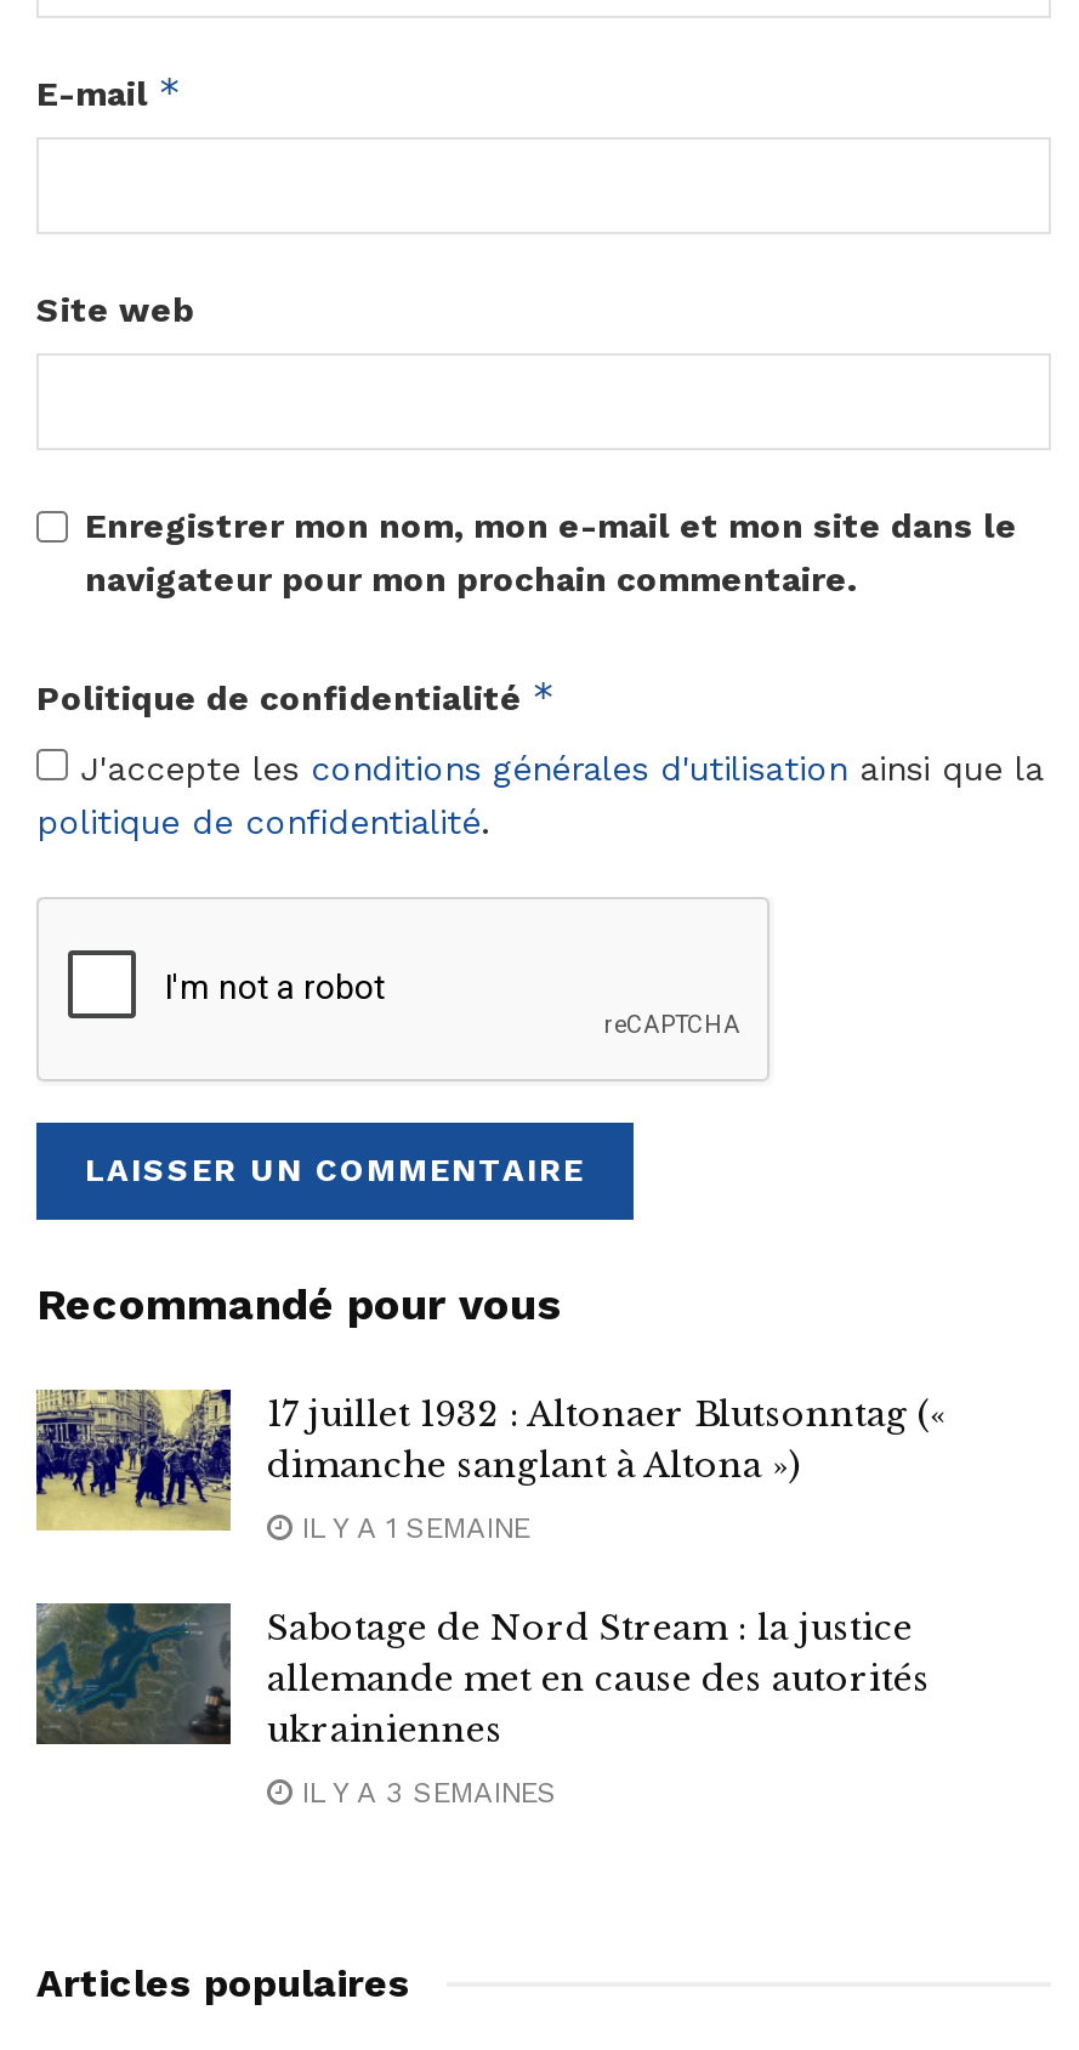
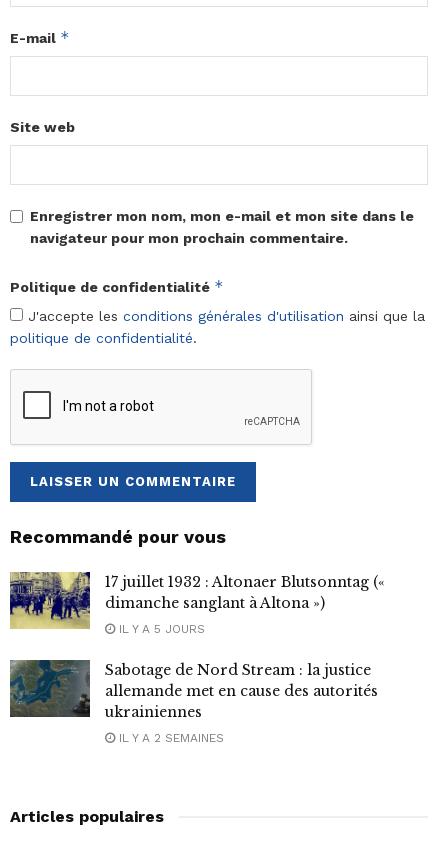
- IL Y A 1 SEMAINE
+ IL Y A 5 JOURS

- IL Y A 3 SEMAINES
+ IL Y A 2 SEMAINES
